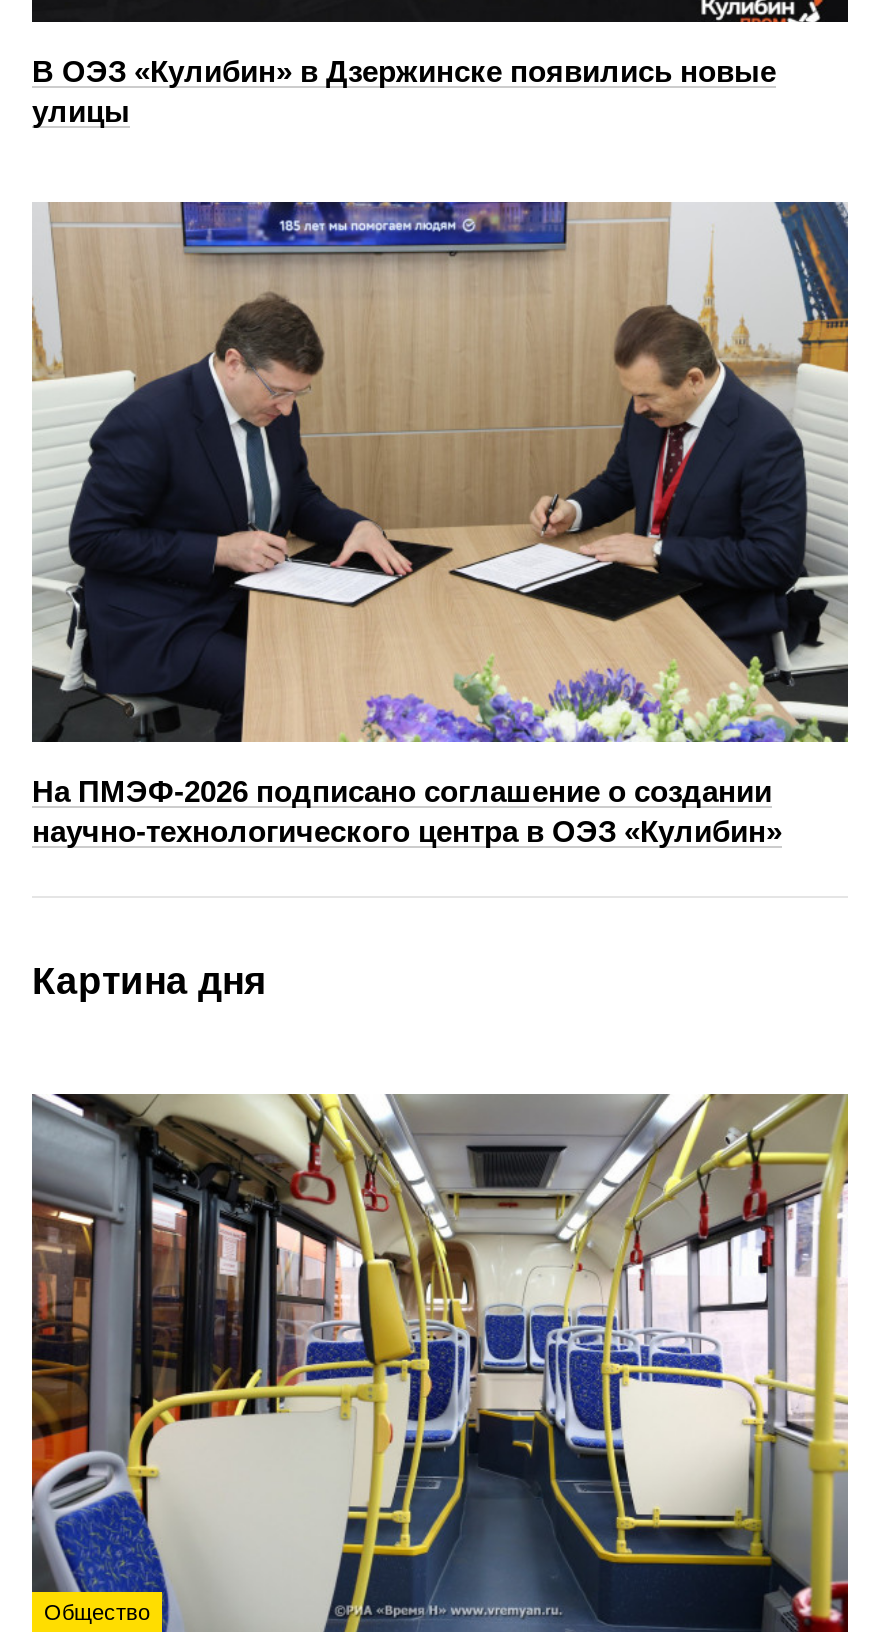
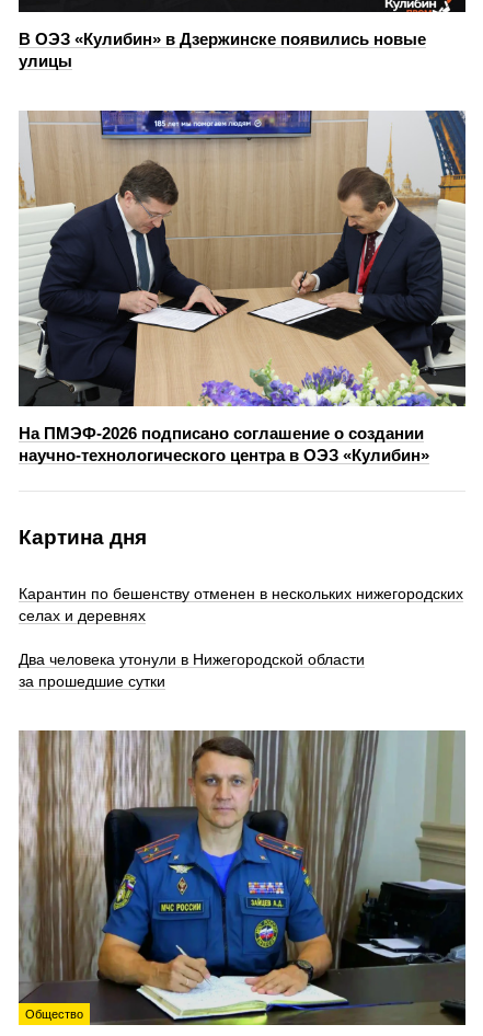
+ Карантин по бешенству отменен в нескольких нижегородских
+ селах и деревнях
+ Два человека утонули в Нижегородской области
+ за прошедшие сутки

- [image]
+ [image]
